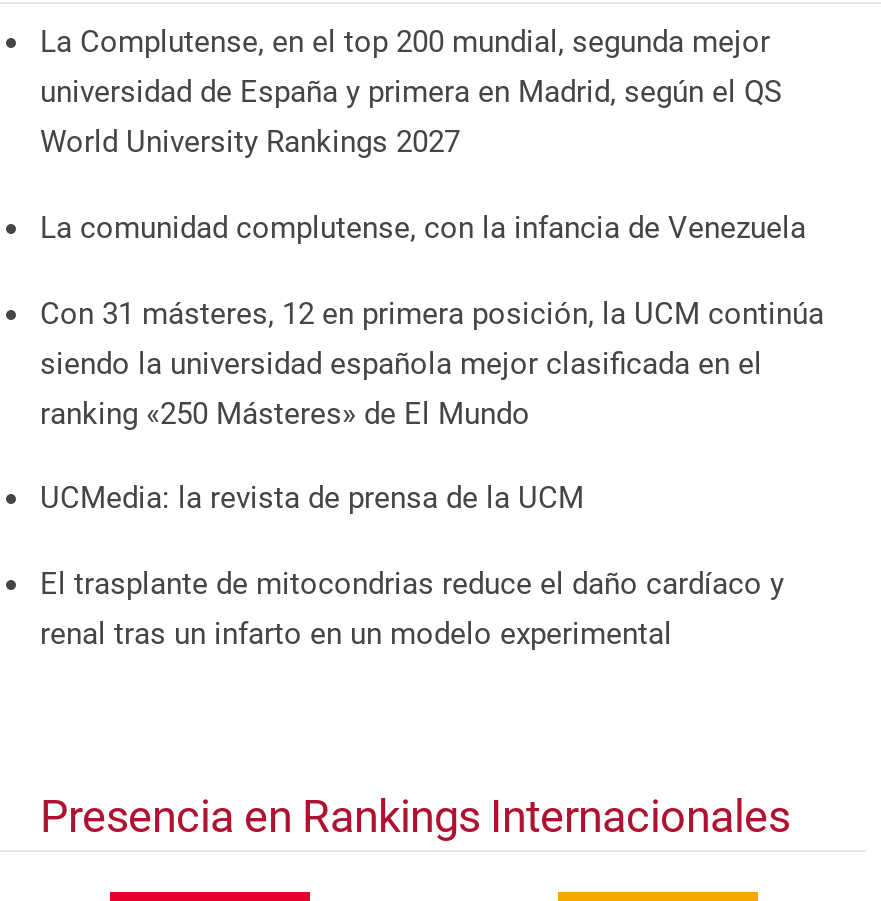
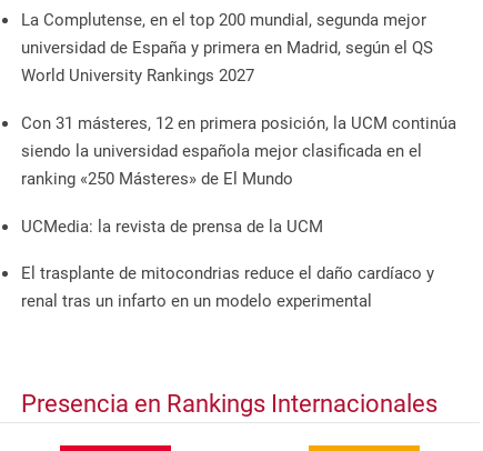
- La comunidad complutense, con la infancia de Venezuela
